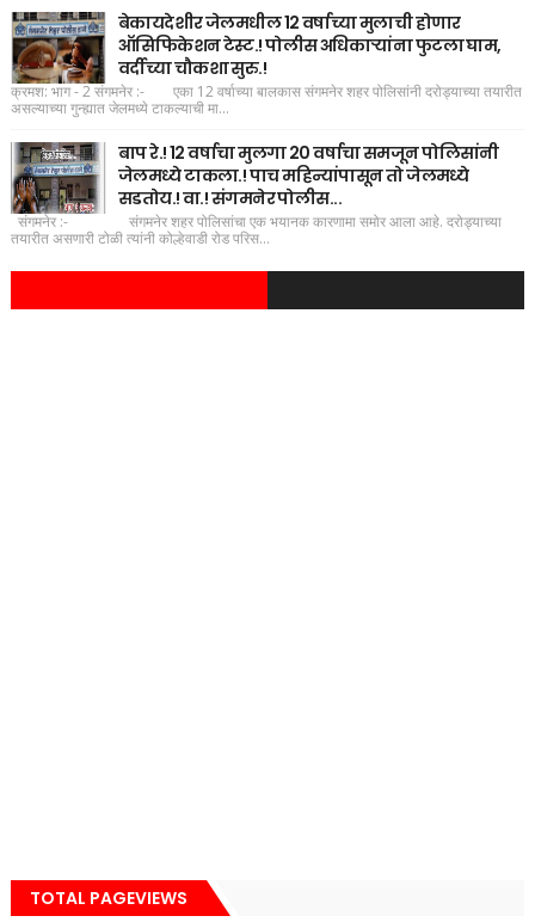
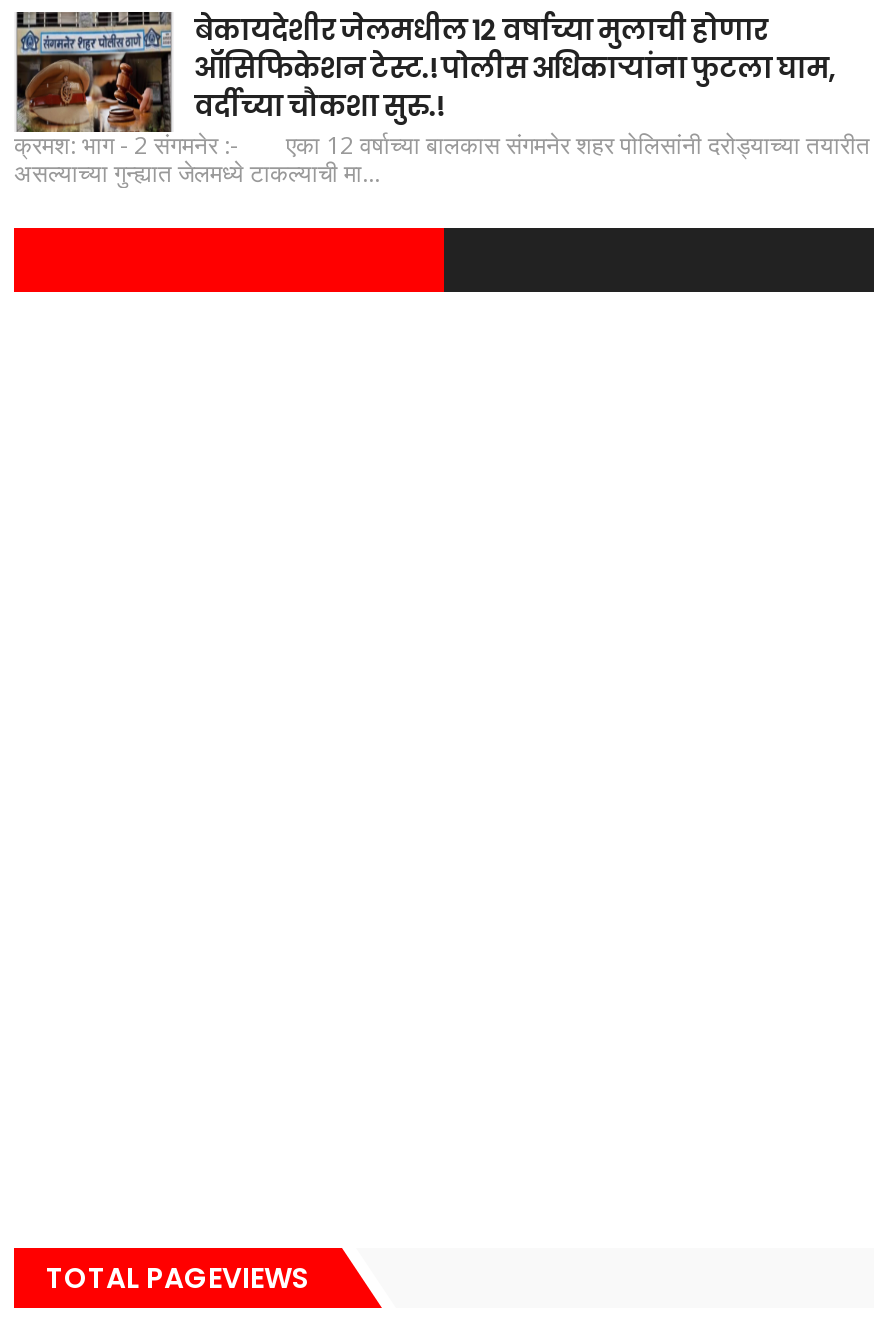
- [image]
- बाप रे.! 12 वर्षाचा मुलगा 20 वर्षाचा समजून पोलिसांनी
- जेलमध्ये टाकला.! पाच महिन्यांपासून तो जेलमध्ये
- सडतोय.! वा.! संगमनेर पोलीस...
- संगमनेर :- संगमनेर शहर पोलिसांचा एक भयानक कारणामा समोर आला आहे. दरोड्याच्या
- तयारीत असणारी टोळी त्यांनी कोल्हेवाडी रोड परिस...
